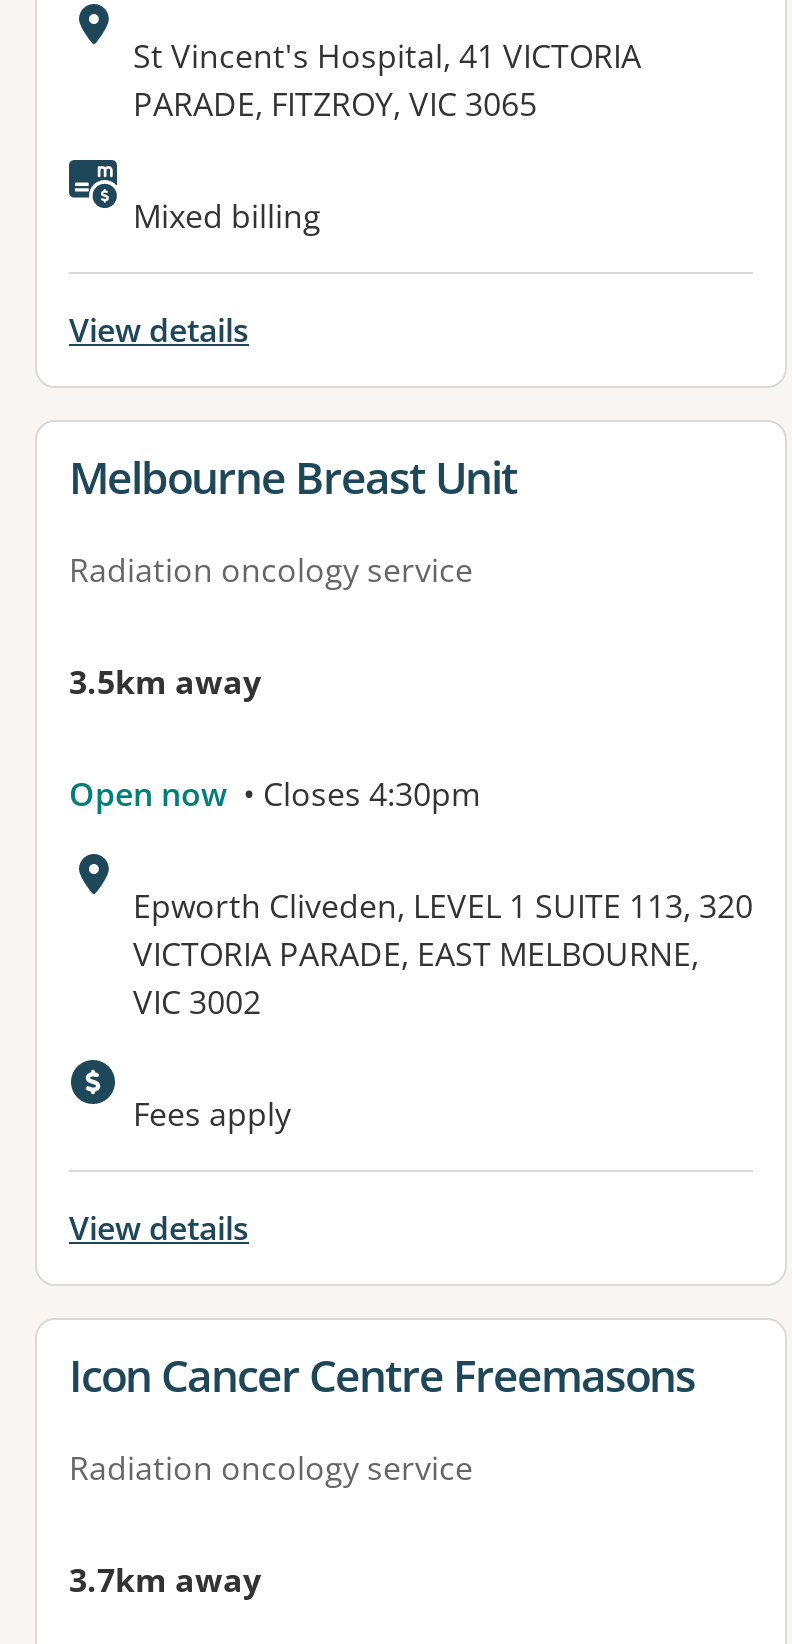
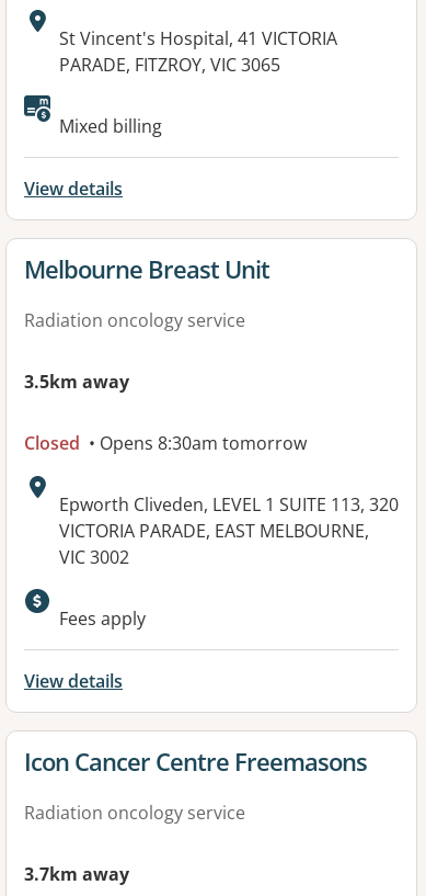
- Open now • Closes 4:30pm
+ Closed • Opens 8:30am tomorrow
